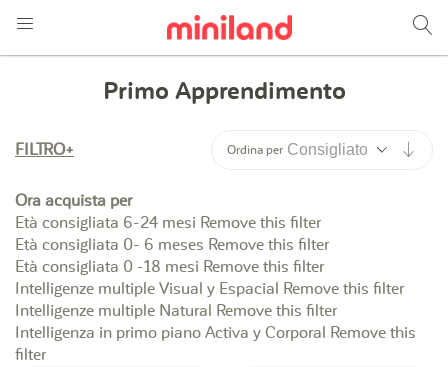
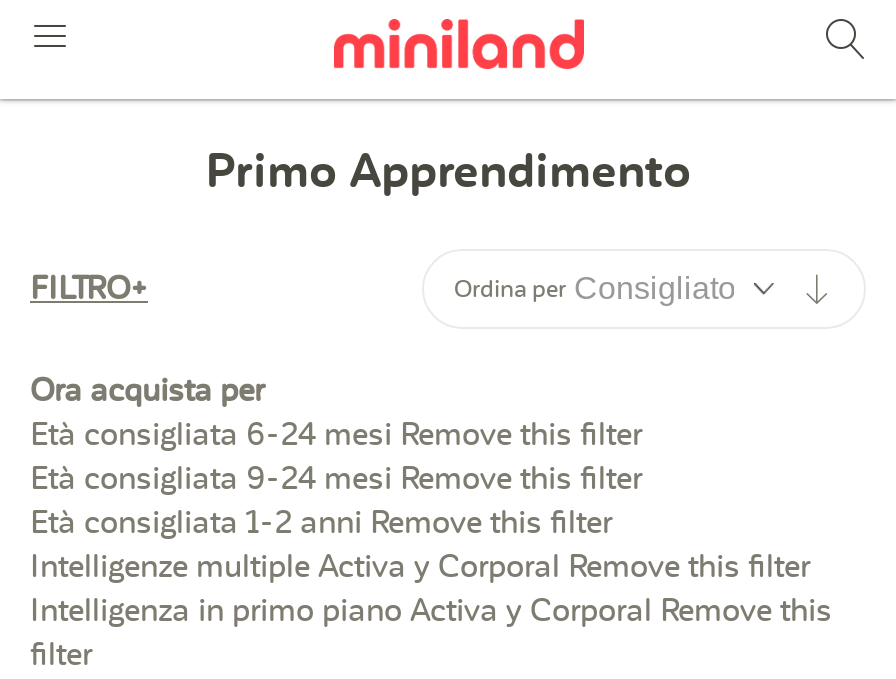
- Età consigliata 0- 6 meses Remove this filter
- Età consigliata 0 -18 mesi Remove this filter
- Intelligenze multiple Visual y Espacial Remove this filter
- Intelligenze multiple Natural Remove this filter
+ Età consigliata 9-24 mesi Remove this filter
+ Età consigliata 1-2 anni Remove this filter
+ Intelligenze multiple Activa y Corporal Remove this filter
